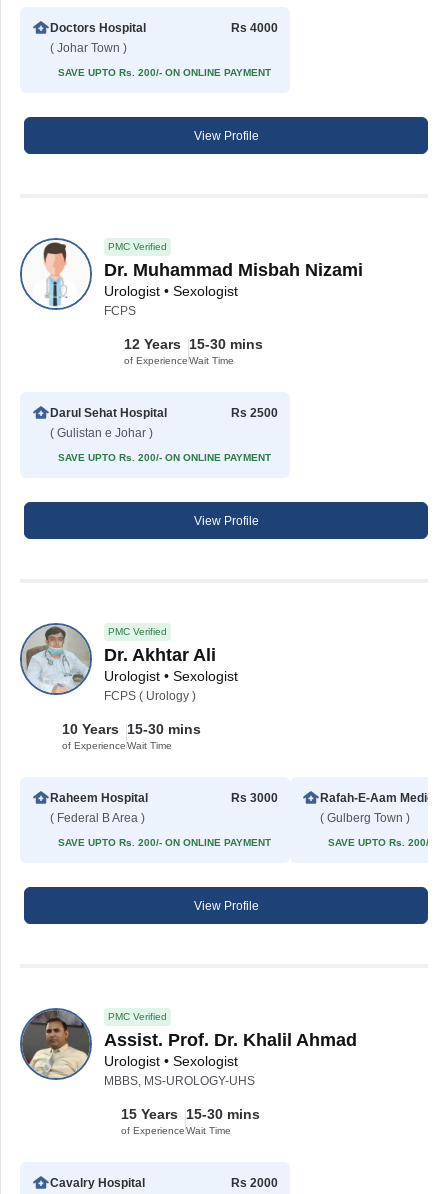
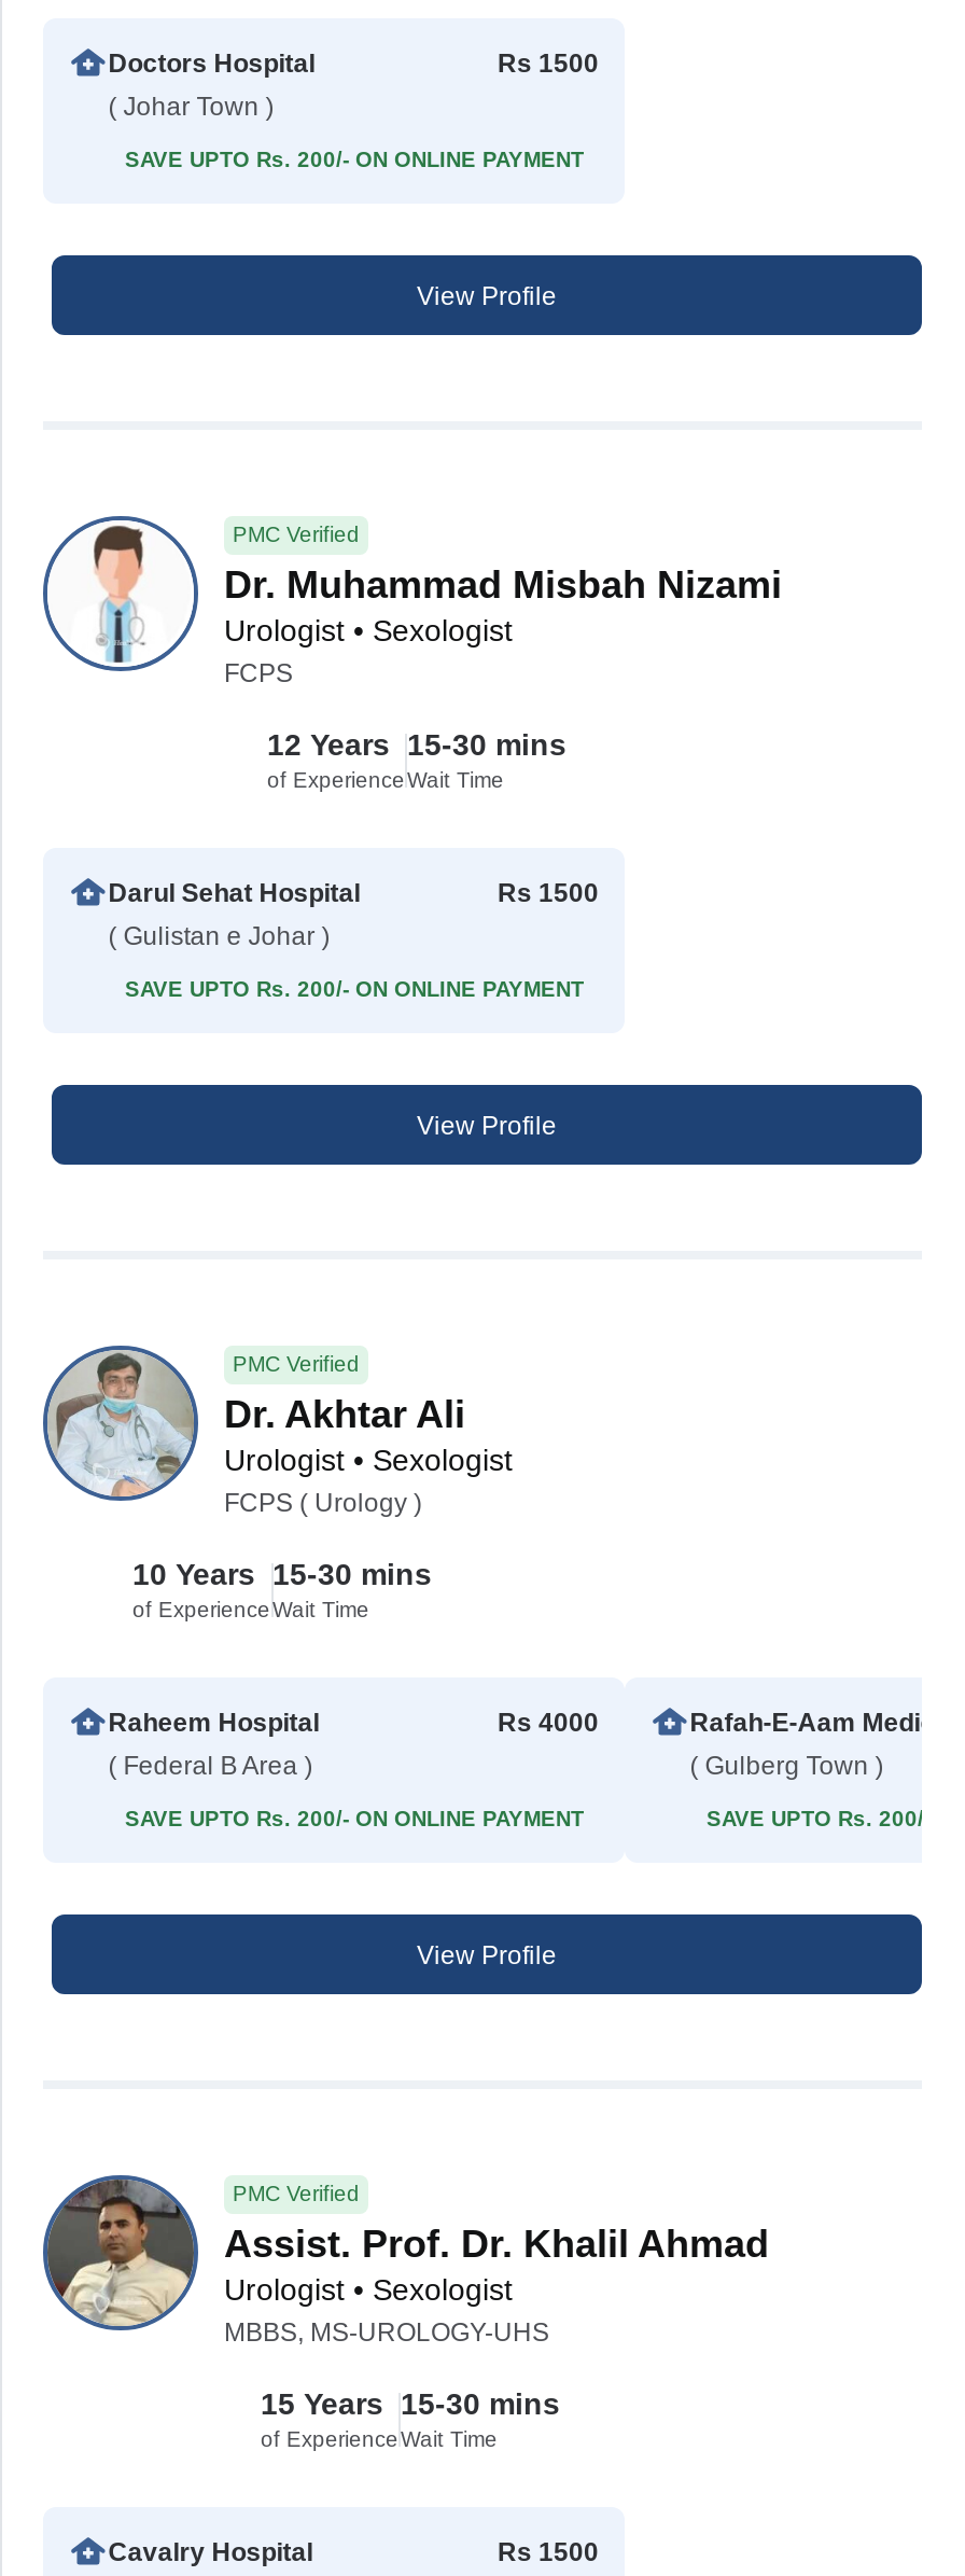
- Rs 4000
+ Rs 1500

- Rs 2500
+ Rs 1500

- Rs 3000
+ Rs 4000

- Rs 2000
+ Rs 1500
